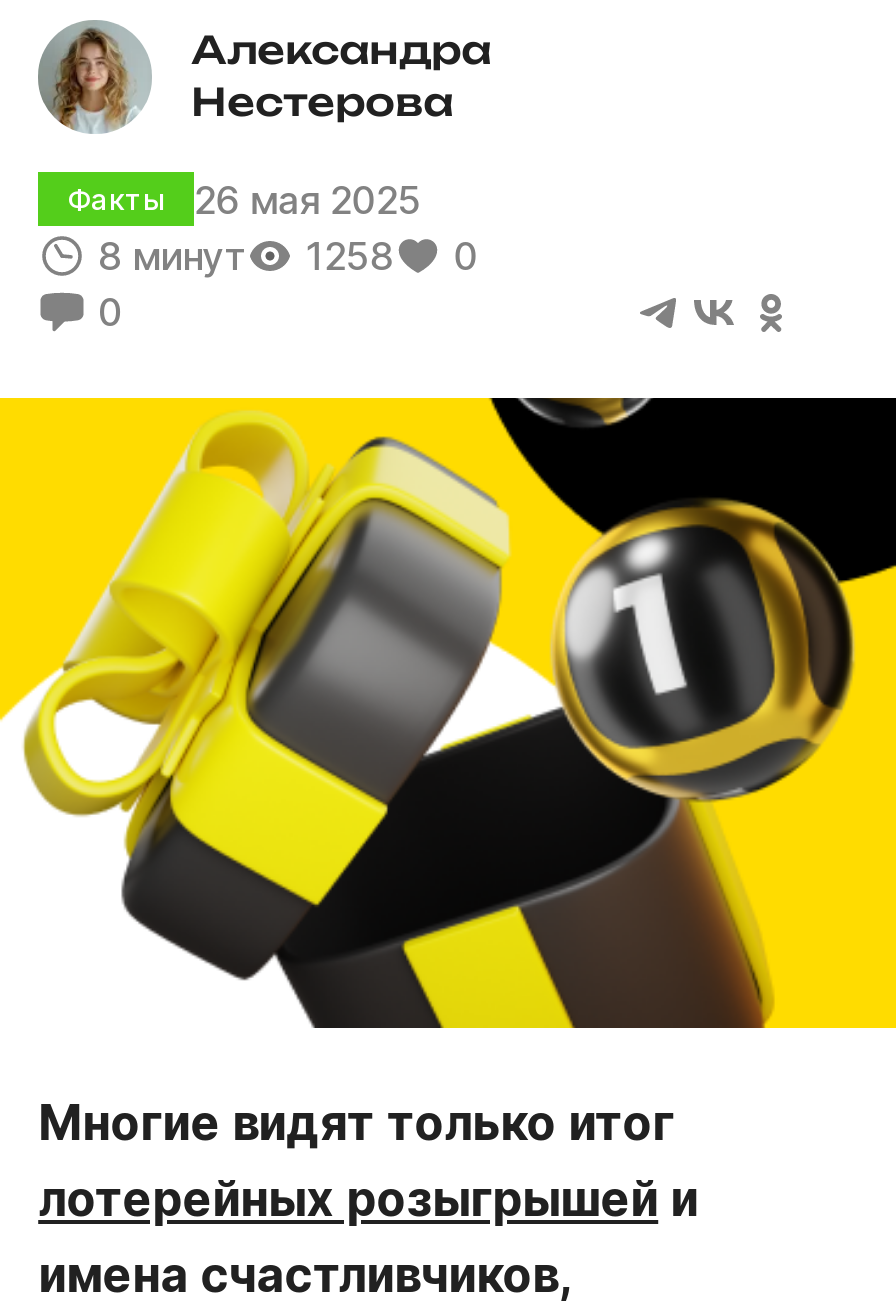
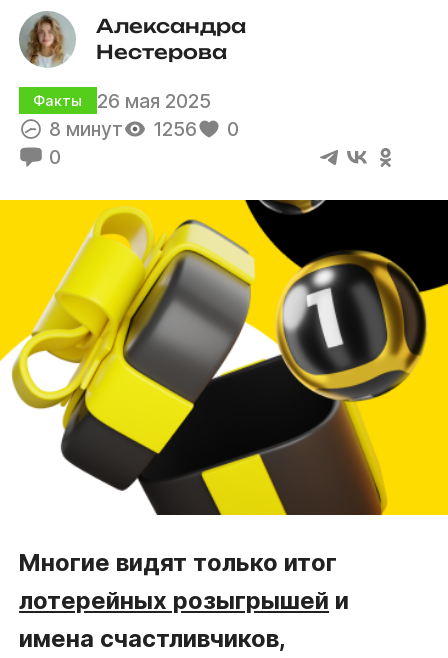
- 8 минут 1258 0
+ 8 минут 1256 0
